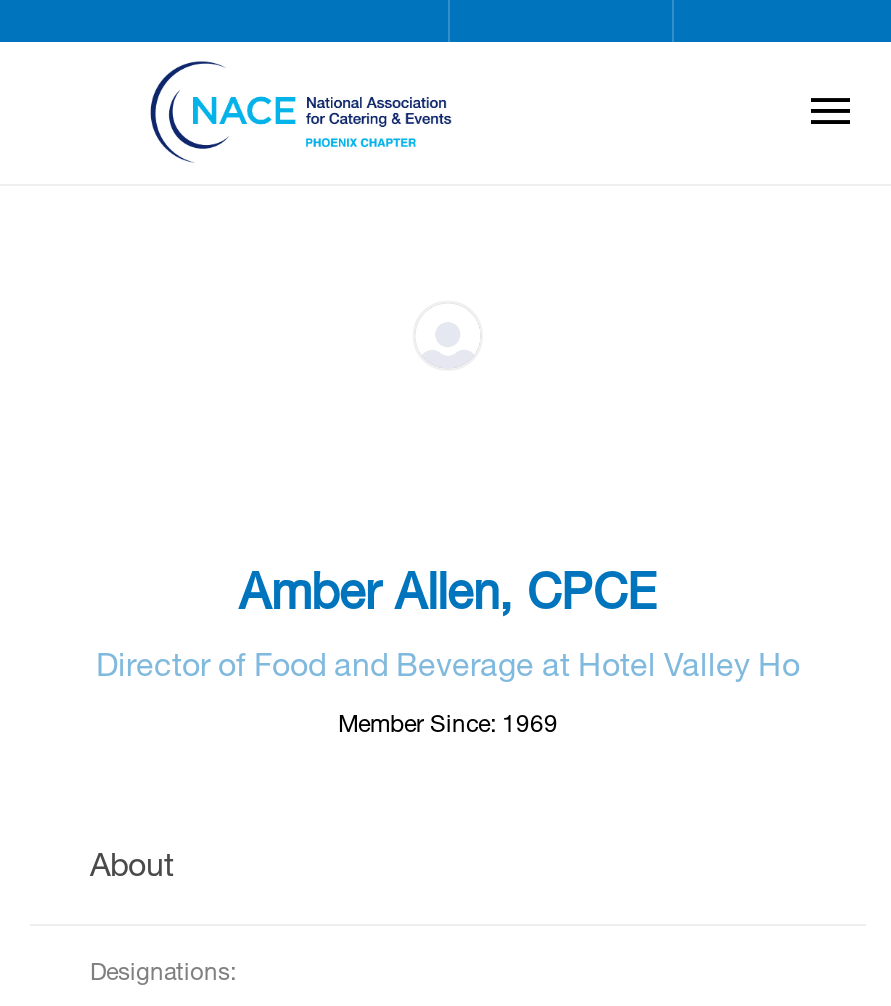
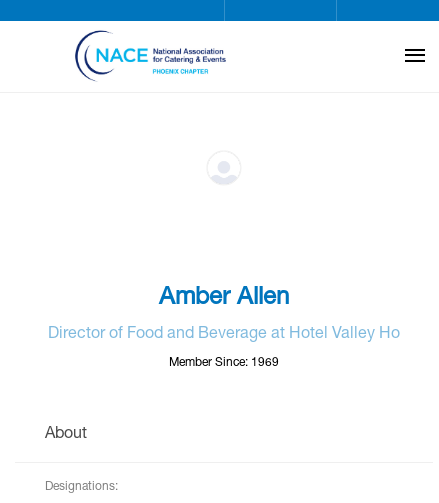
- Amber Allen, CPCE
+ Amber Allen
